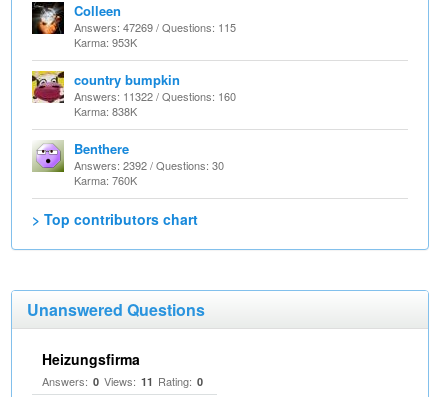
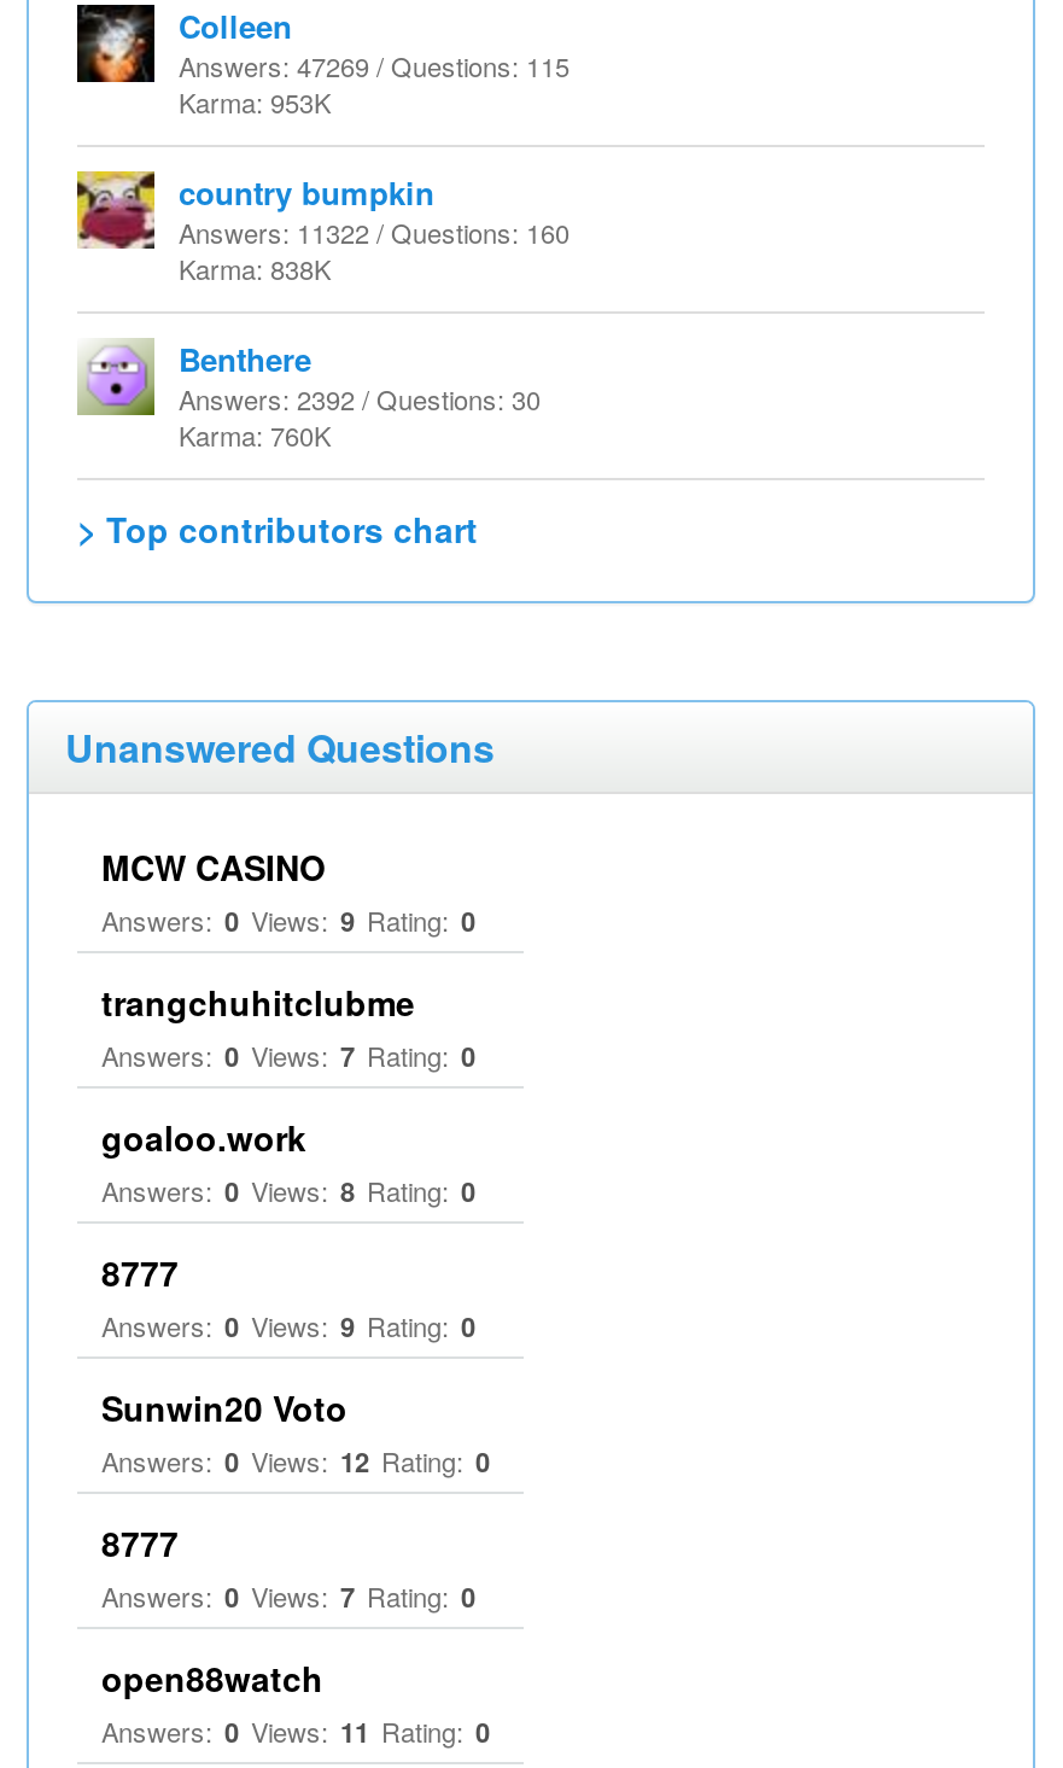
- Heizungsfirma
+ MCW CASINO
+ Answers: 0 Views: 9 Rating: 0
+ trangchuhitclubme
+ Answers: 0 Views: 7 Rating: 0
+ goaloo.work
+ Answers: 0 Views: 8 Rating: 0
+ 8777
+ Answers: 0 Views: 9 Rating: 0
+ Sunwin20 Voto
+ Answers: 0 Views: 12 Rating: 0
+ 8777
+ Answers: 0 Views: 7 Rating: 0
+ open88watch
